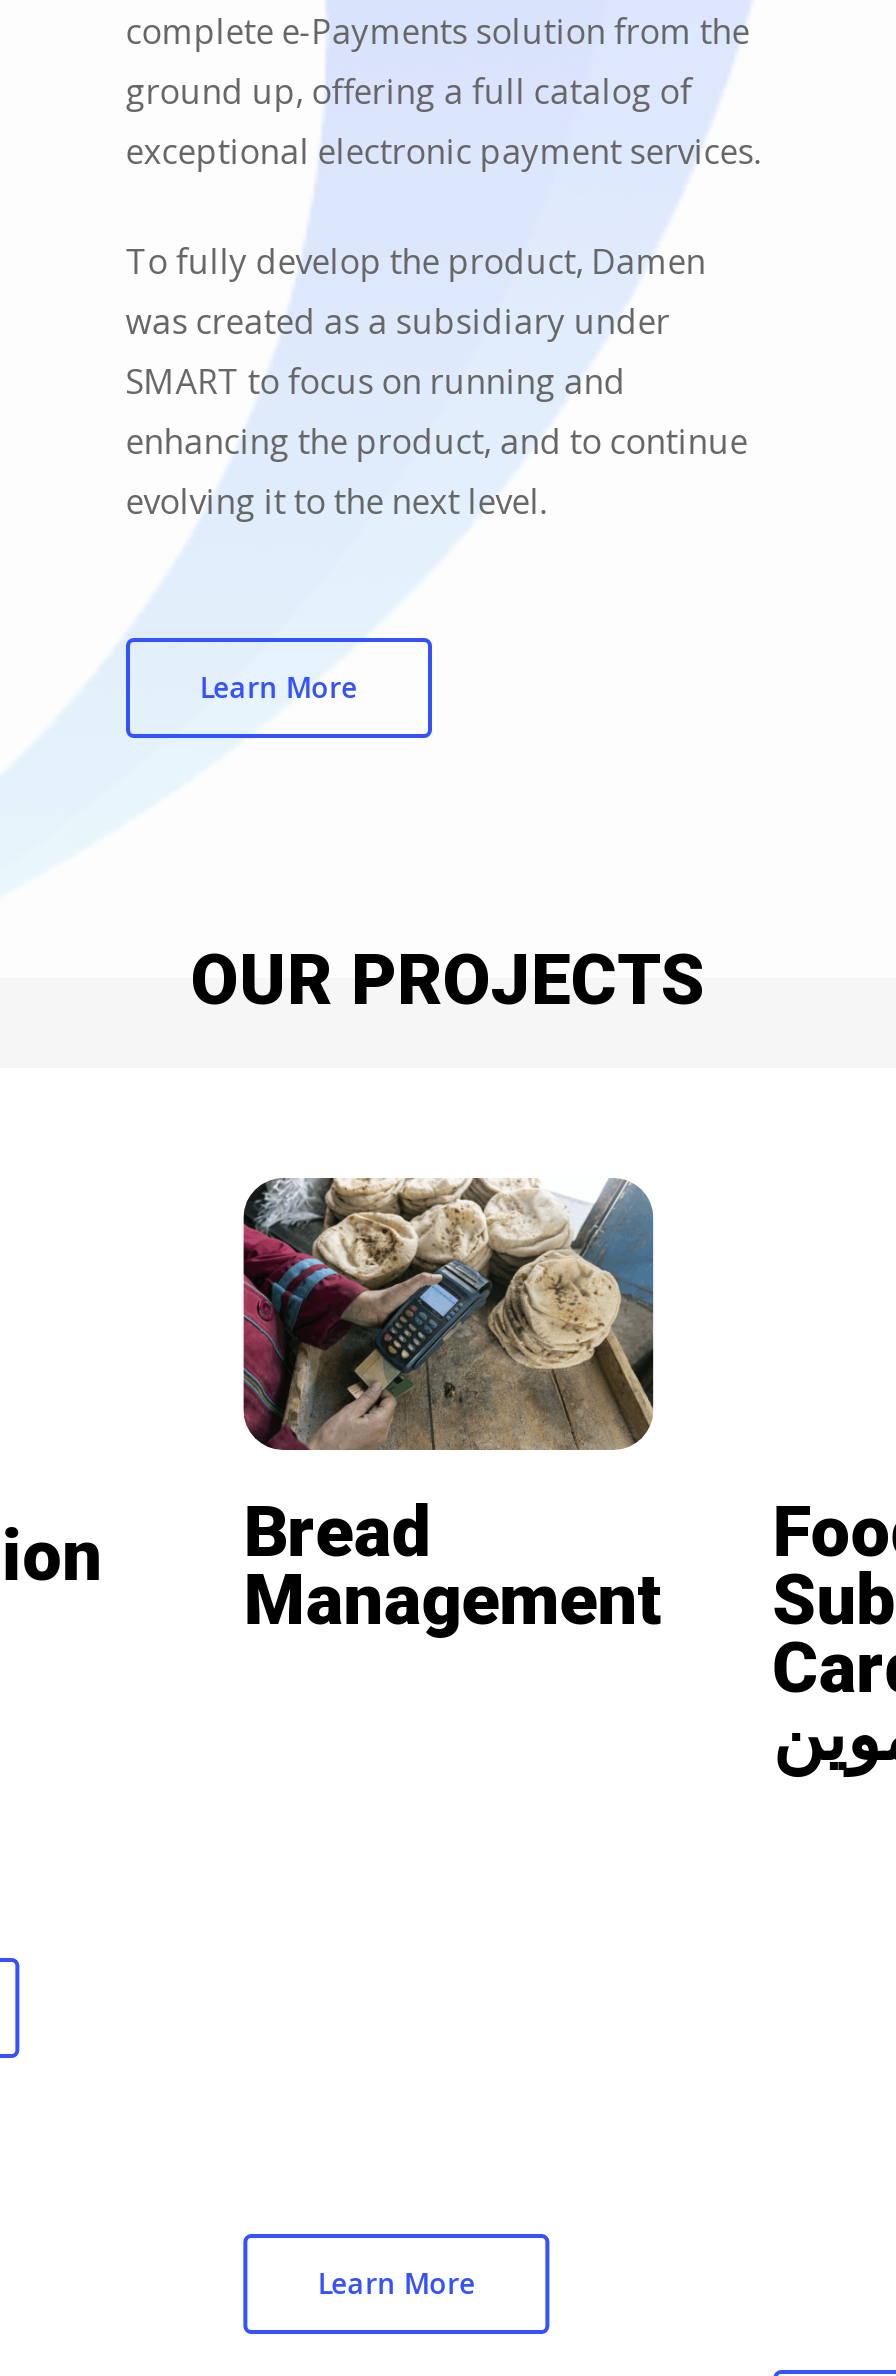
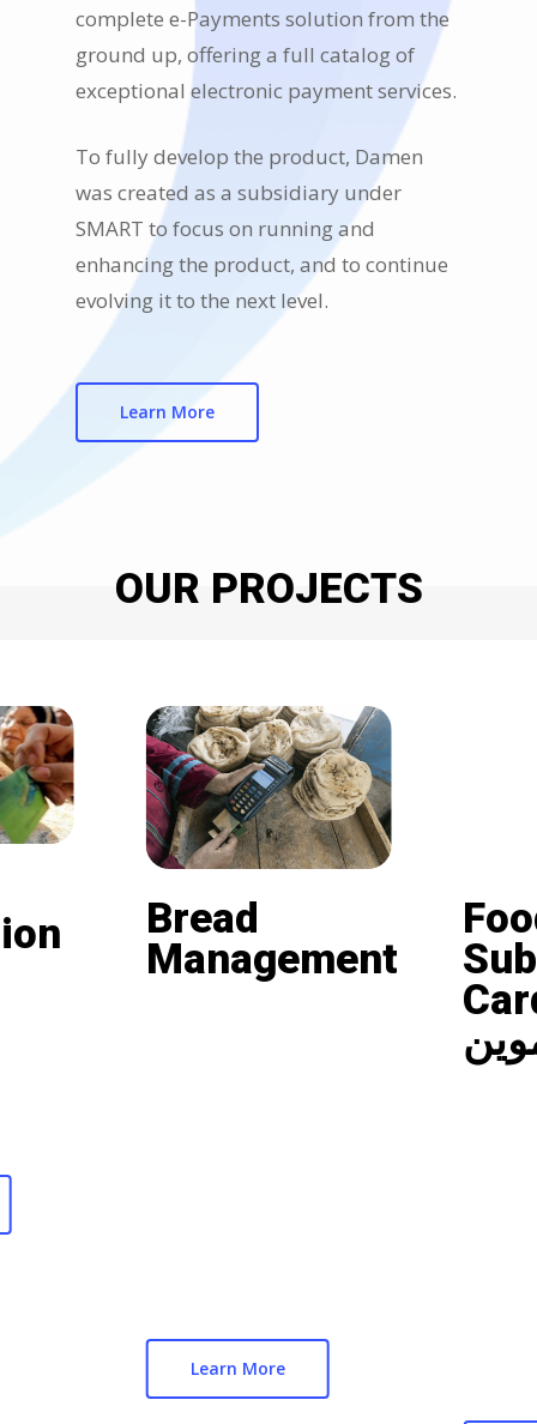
+ [image]
